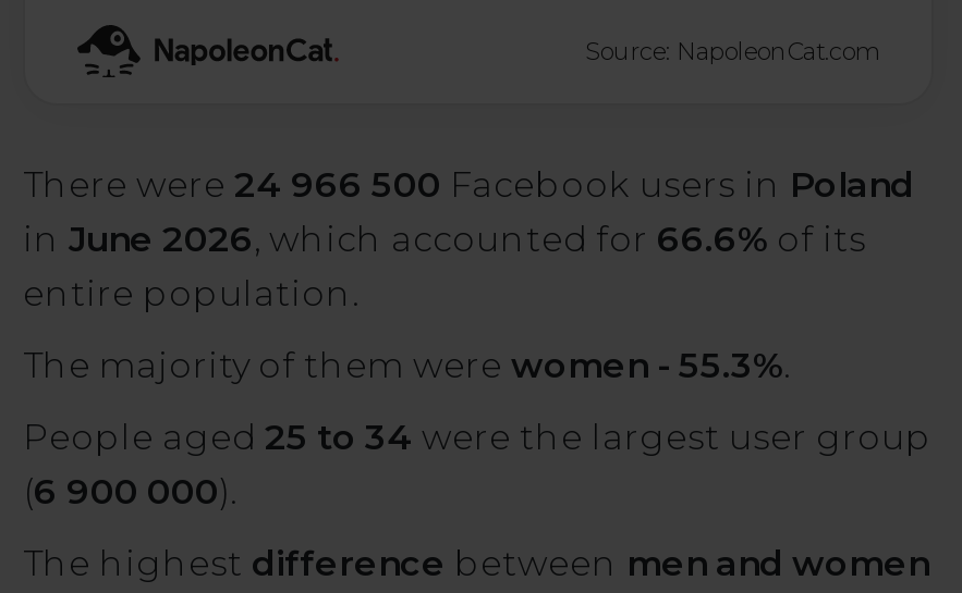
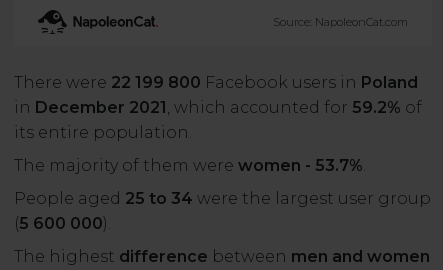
- There were 24 966 500 Facebook users in Poland
- in June 2026, which accounted for 66.6% of its
- entire population.
+ There were 22 199 800 Facebook users in Poland
+ in December 2021, which accounted for 59.2% of
+ its entire population.

- The majority of them were women - 55.3%.
+ The majority of them were women - 53.7%.

- (6 900 000).
+ (5 600 000).
